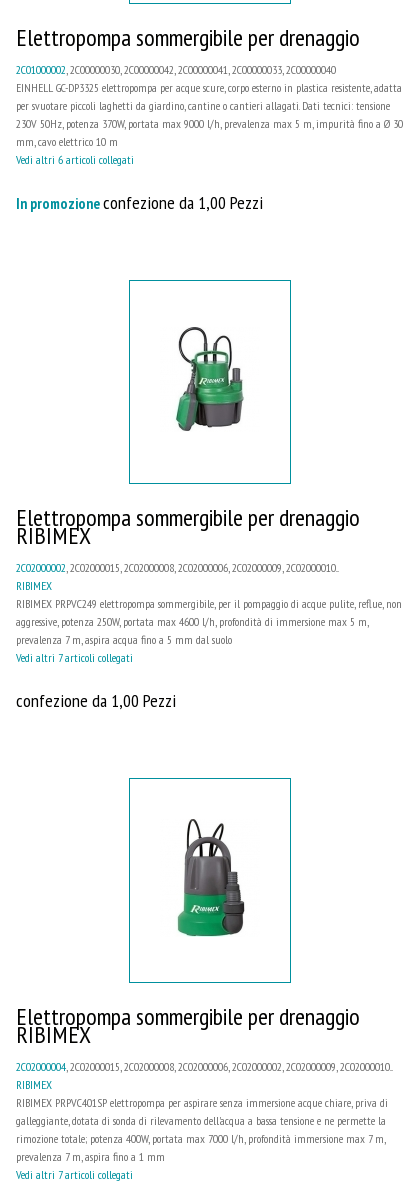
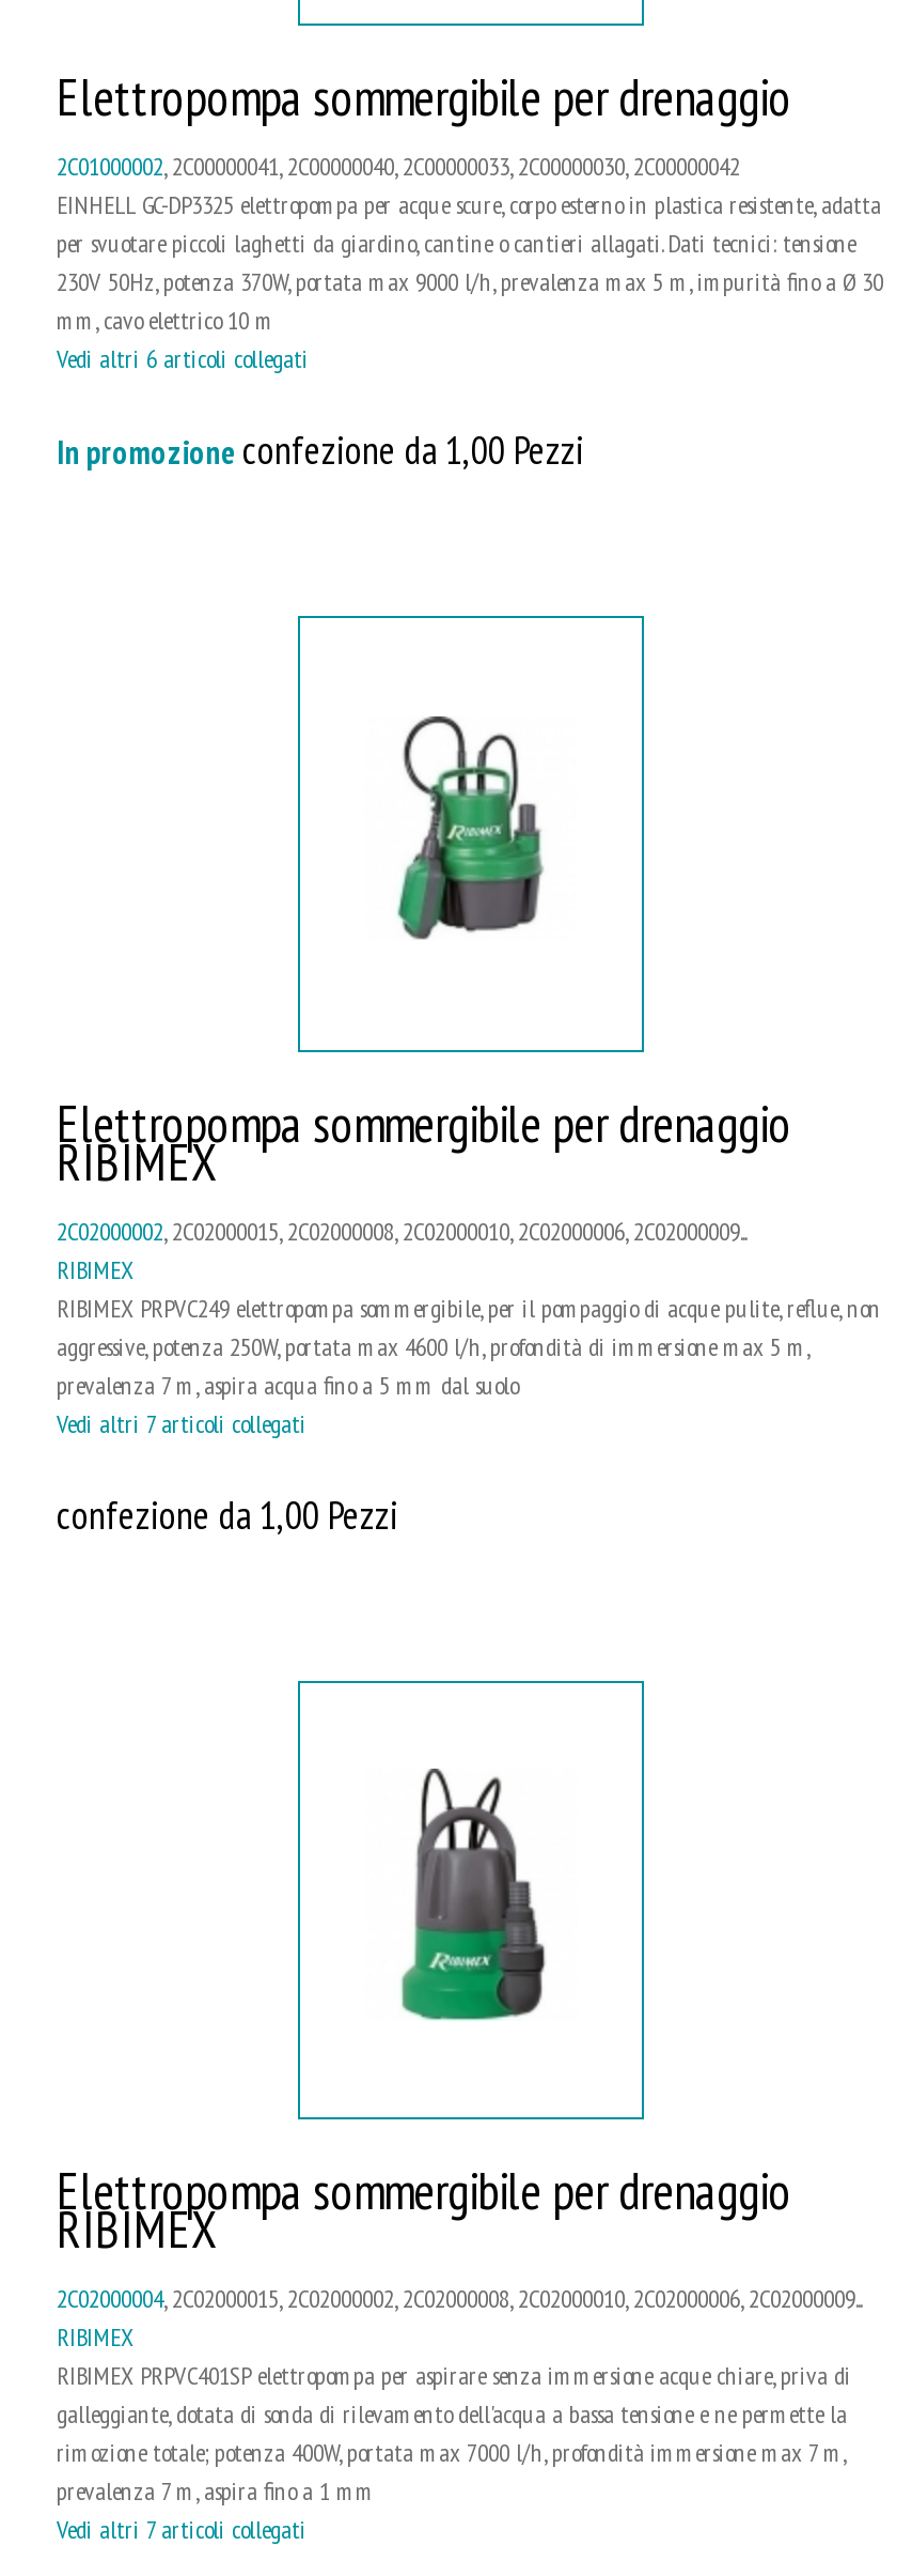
- 2C01000002, 2C00000030, 2C00000042, 2C00000041, 2C00000033, 2C00000040
+ 2C01000002, 2C00000041, 2C00000040, 2C00000033, 2C00000030, 2C00000042

- 2C02000002, 2C02000015, 2C02000008, 2C02000006, 2C02000009, 2C02000010...
+ 2C02000002, 2C02000015, 2C02000008, 2C02000010, 2C02000006, 2C02000009...

- 2C02000004, 2C02000015, 2C02000008, 2C02000006, 2C02000002, 2C02000009, 2C02000010...
+ 2C02000004, 2C02000015, 2C02000002, 2C02000008, 2C02000010, 2C02000006, 2C02000009...
